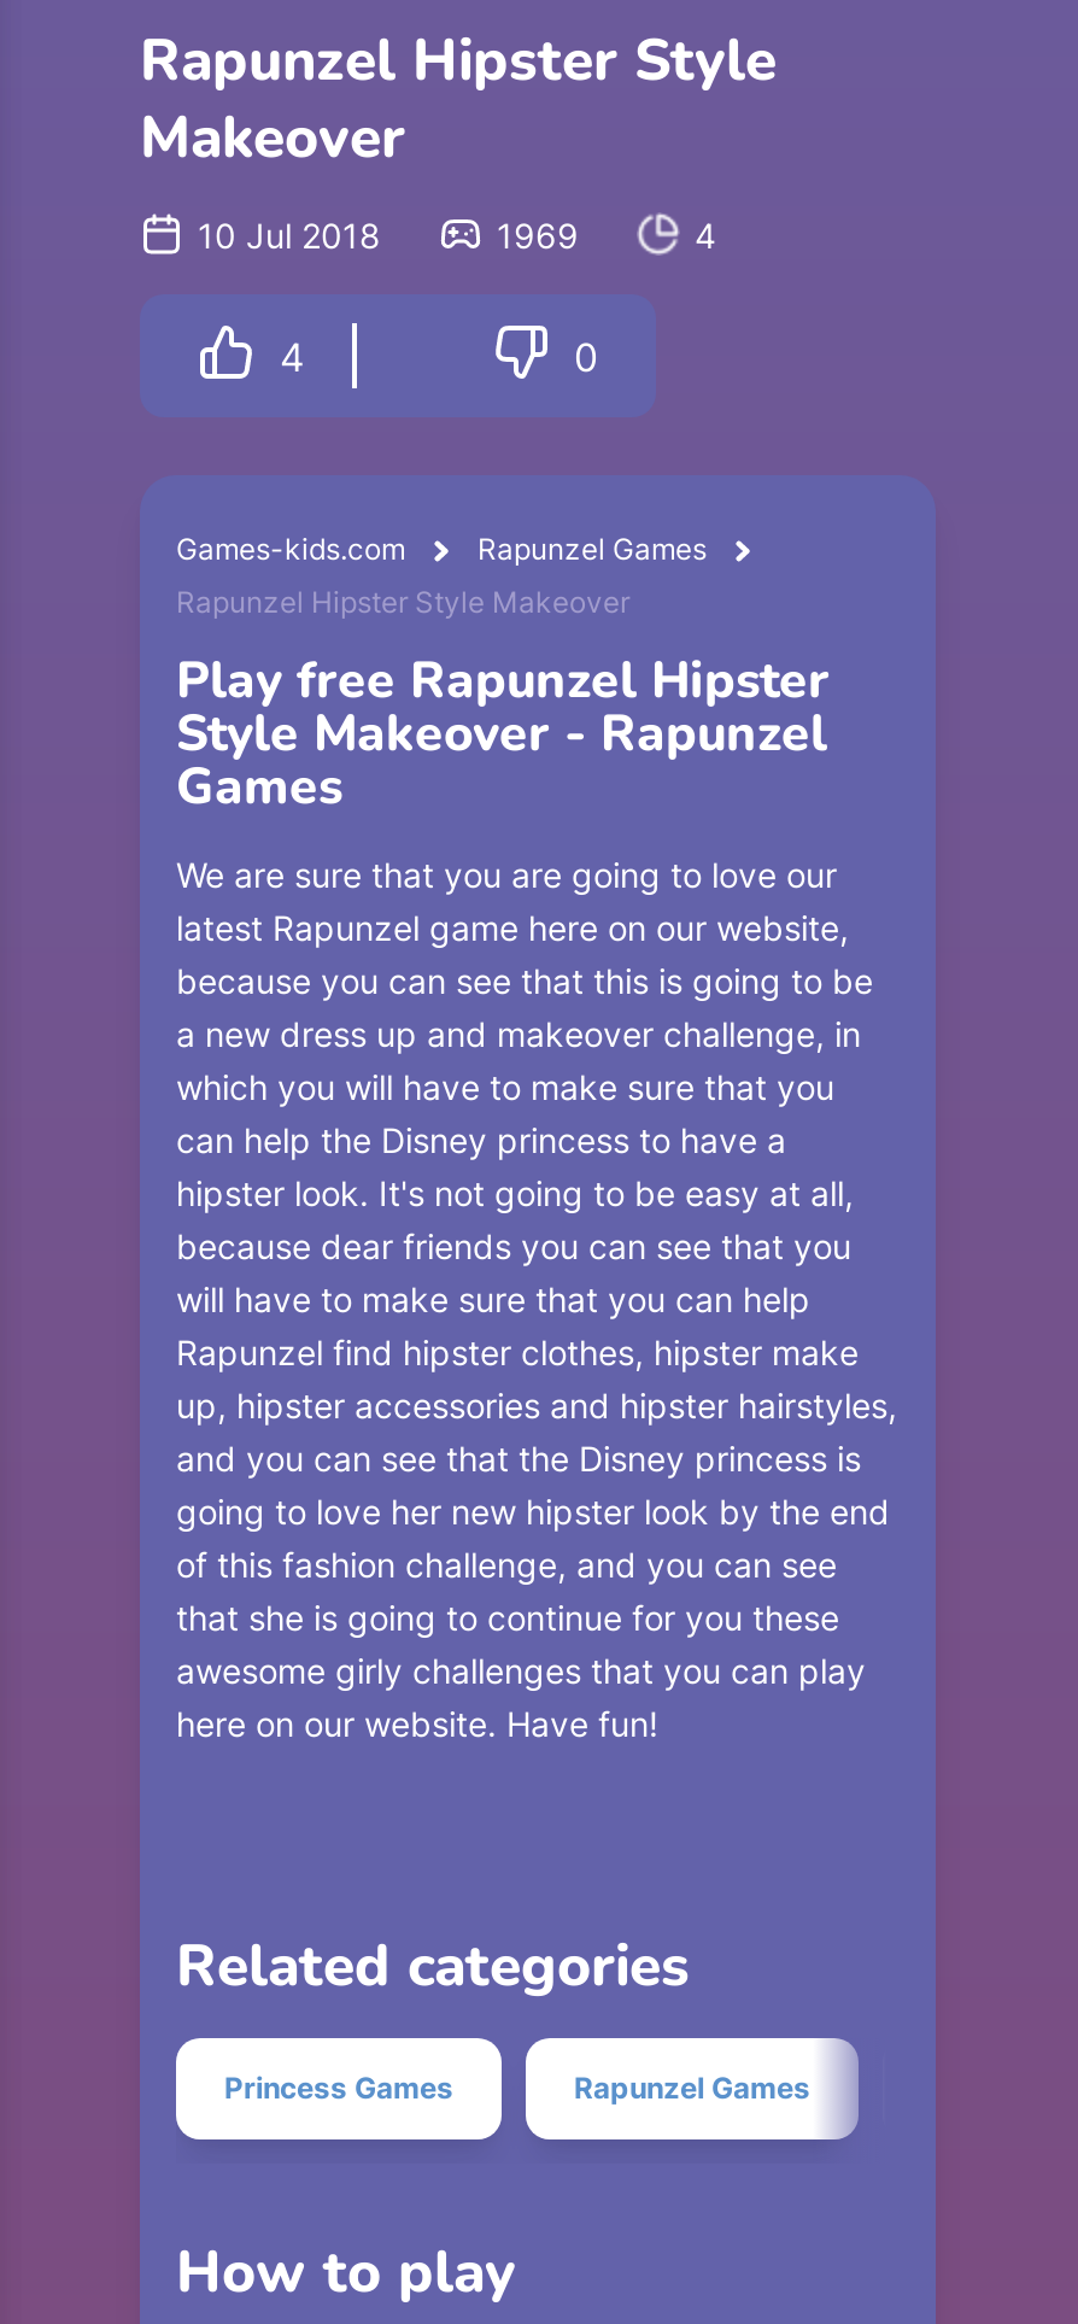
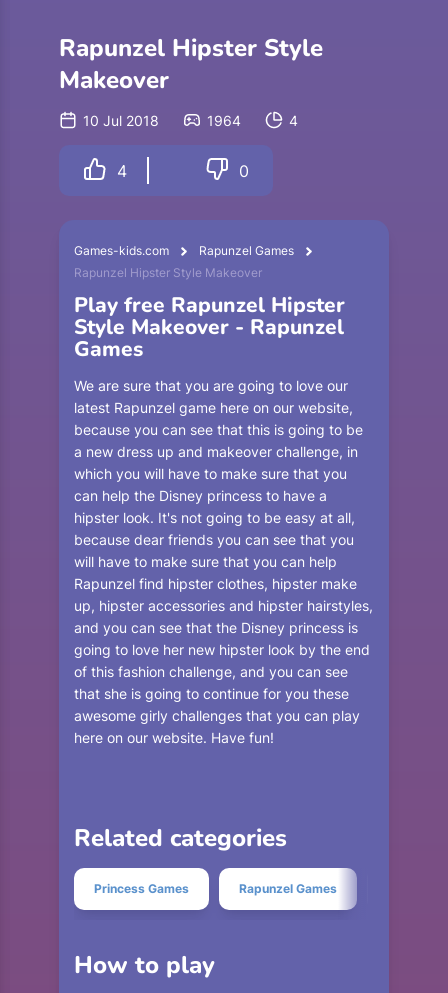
- 1969
+ 1964
